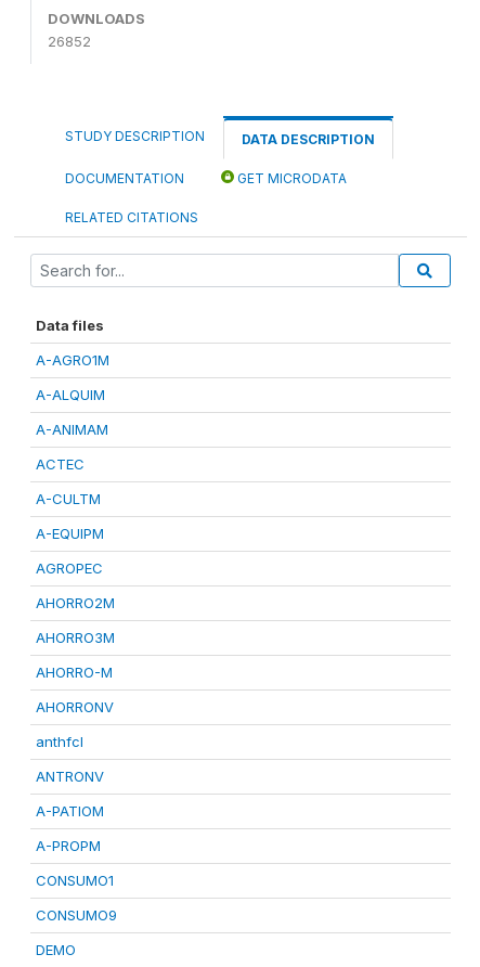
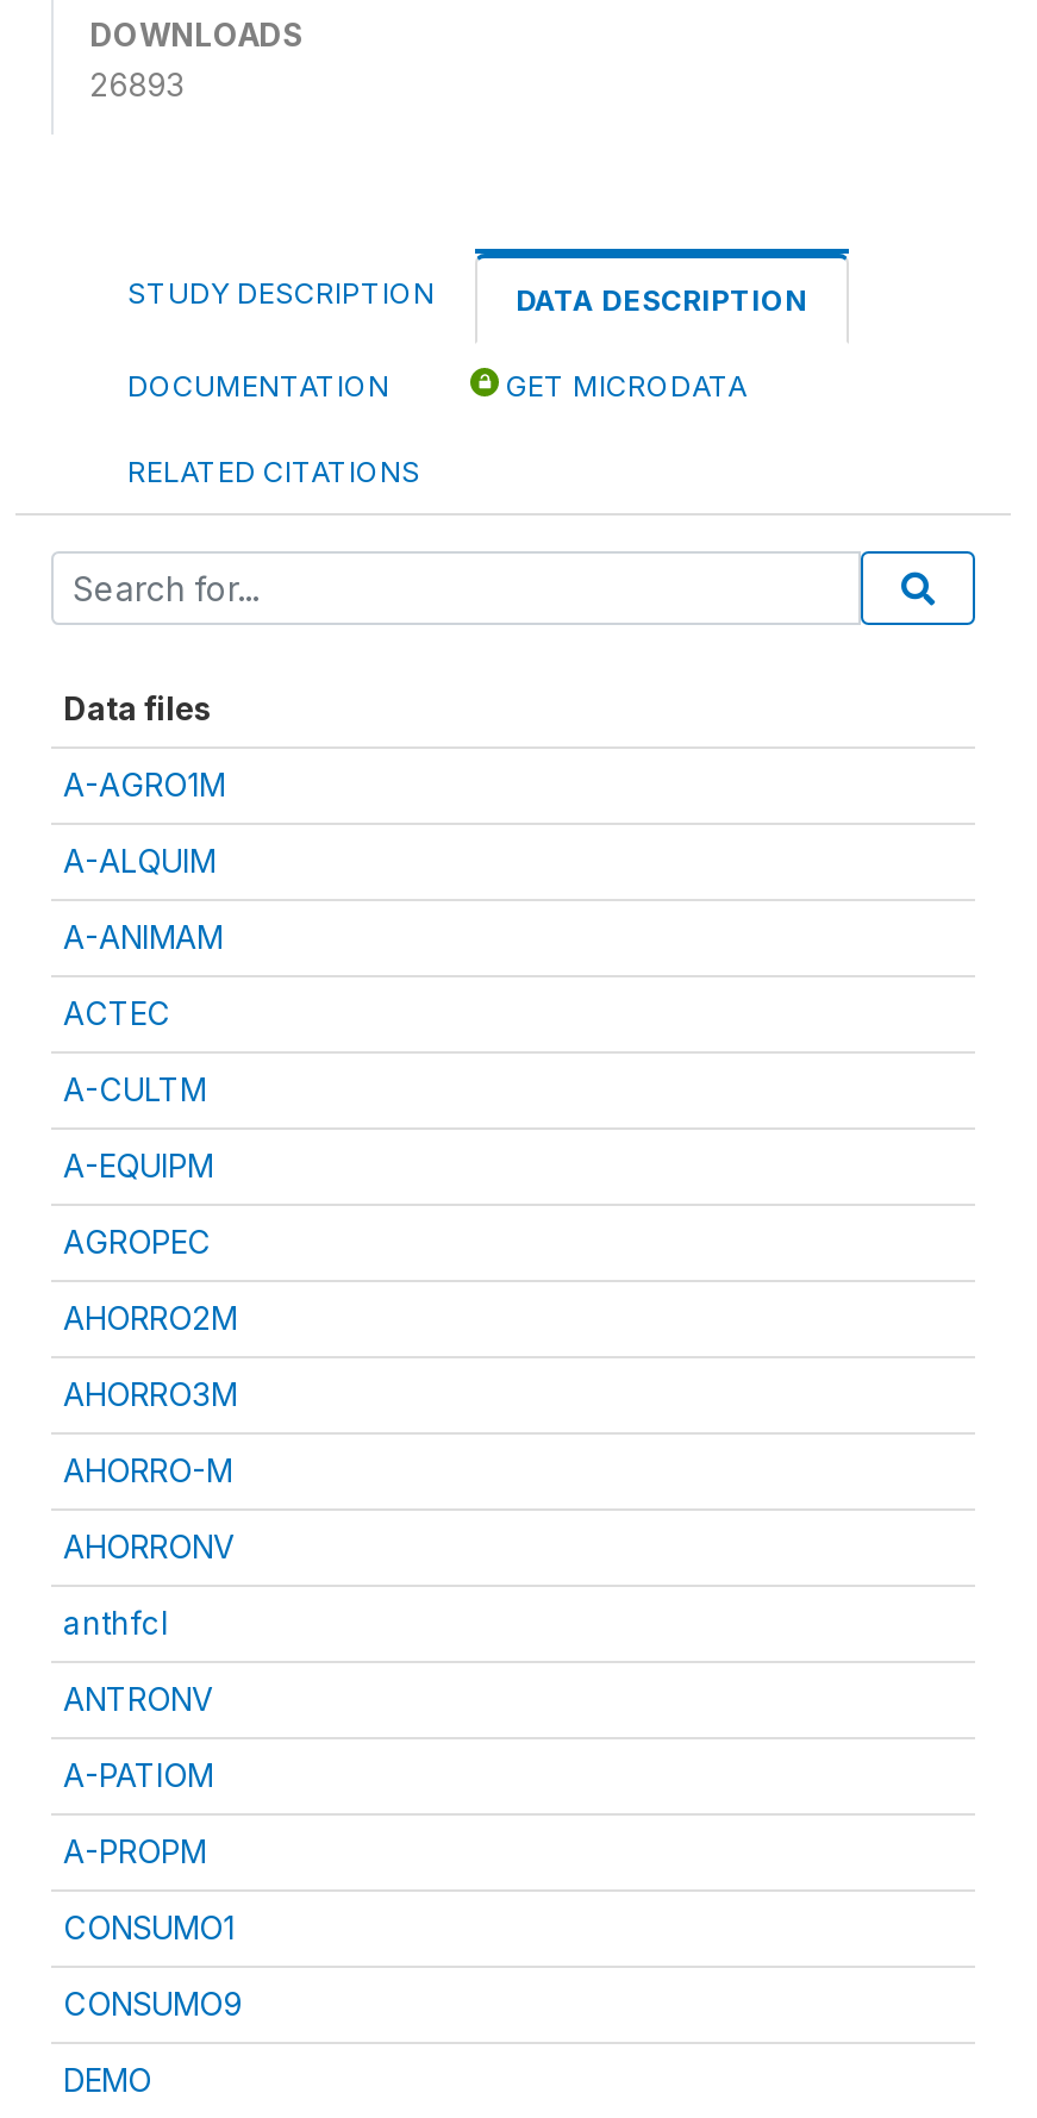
- 26852
+ 26893
